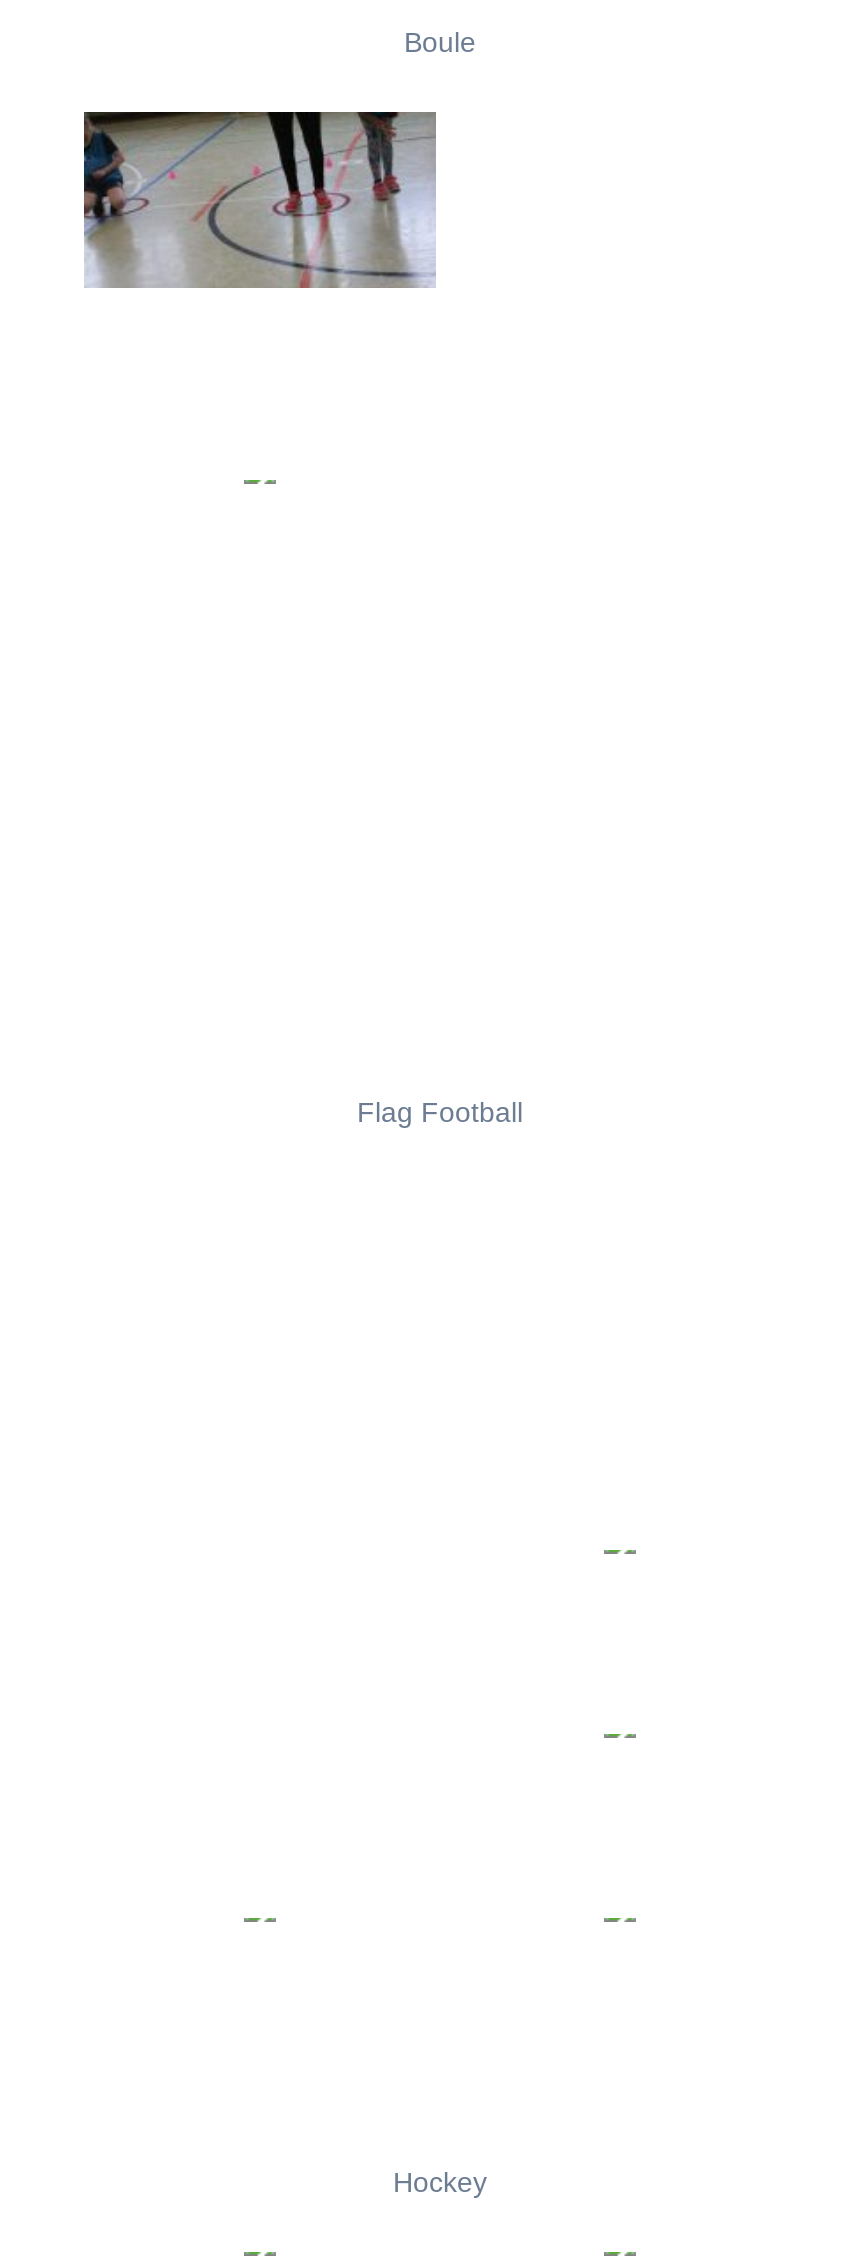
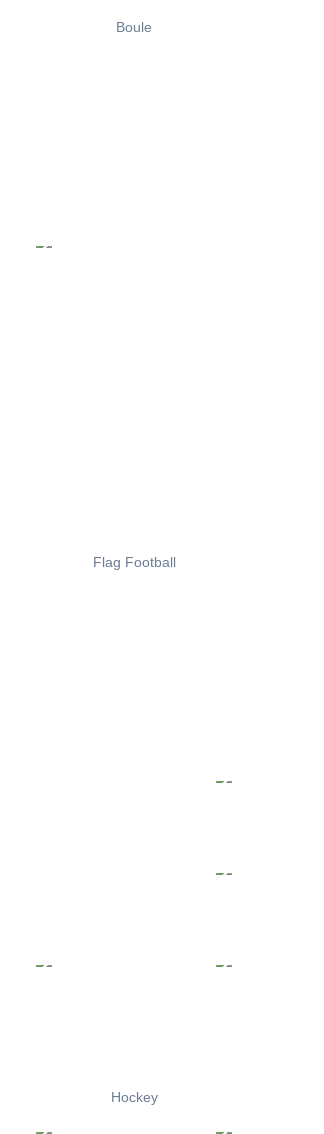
- [image]
